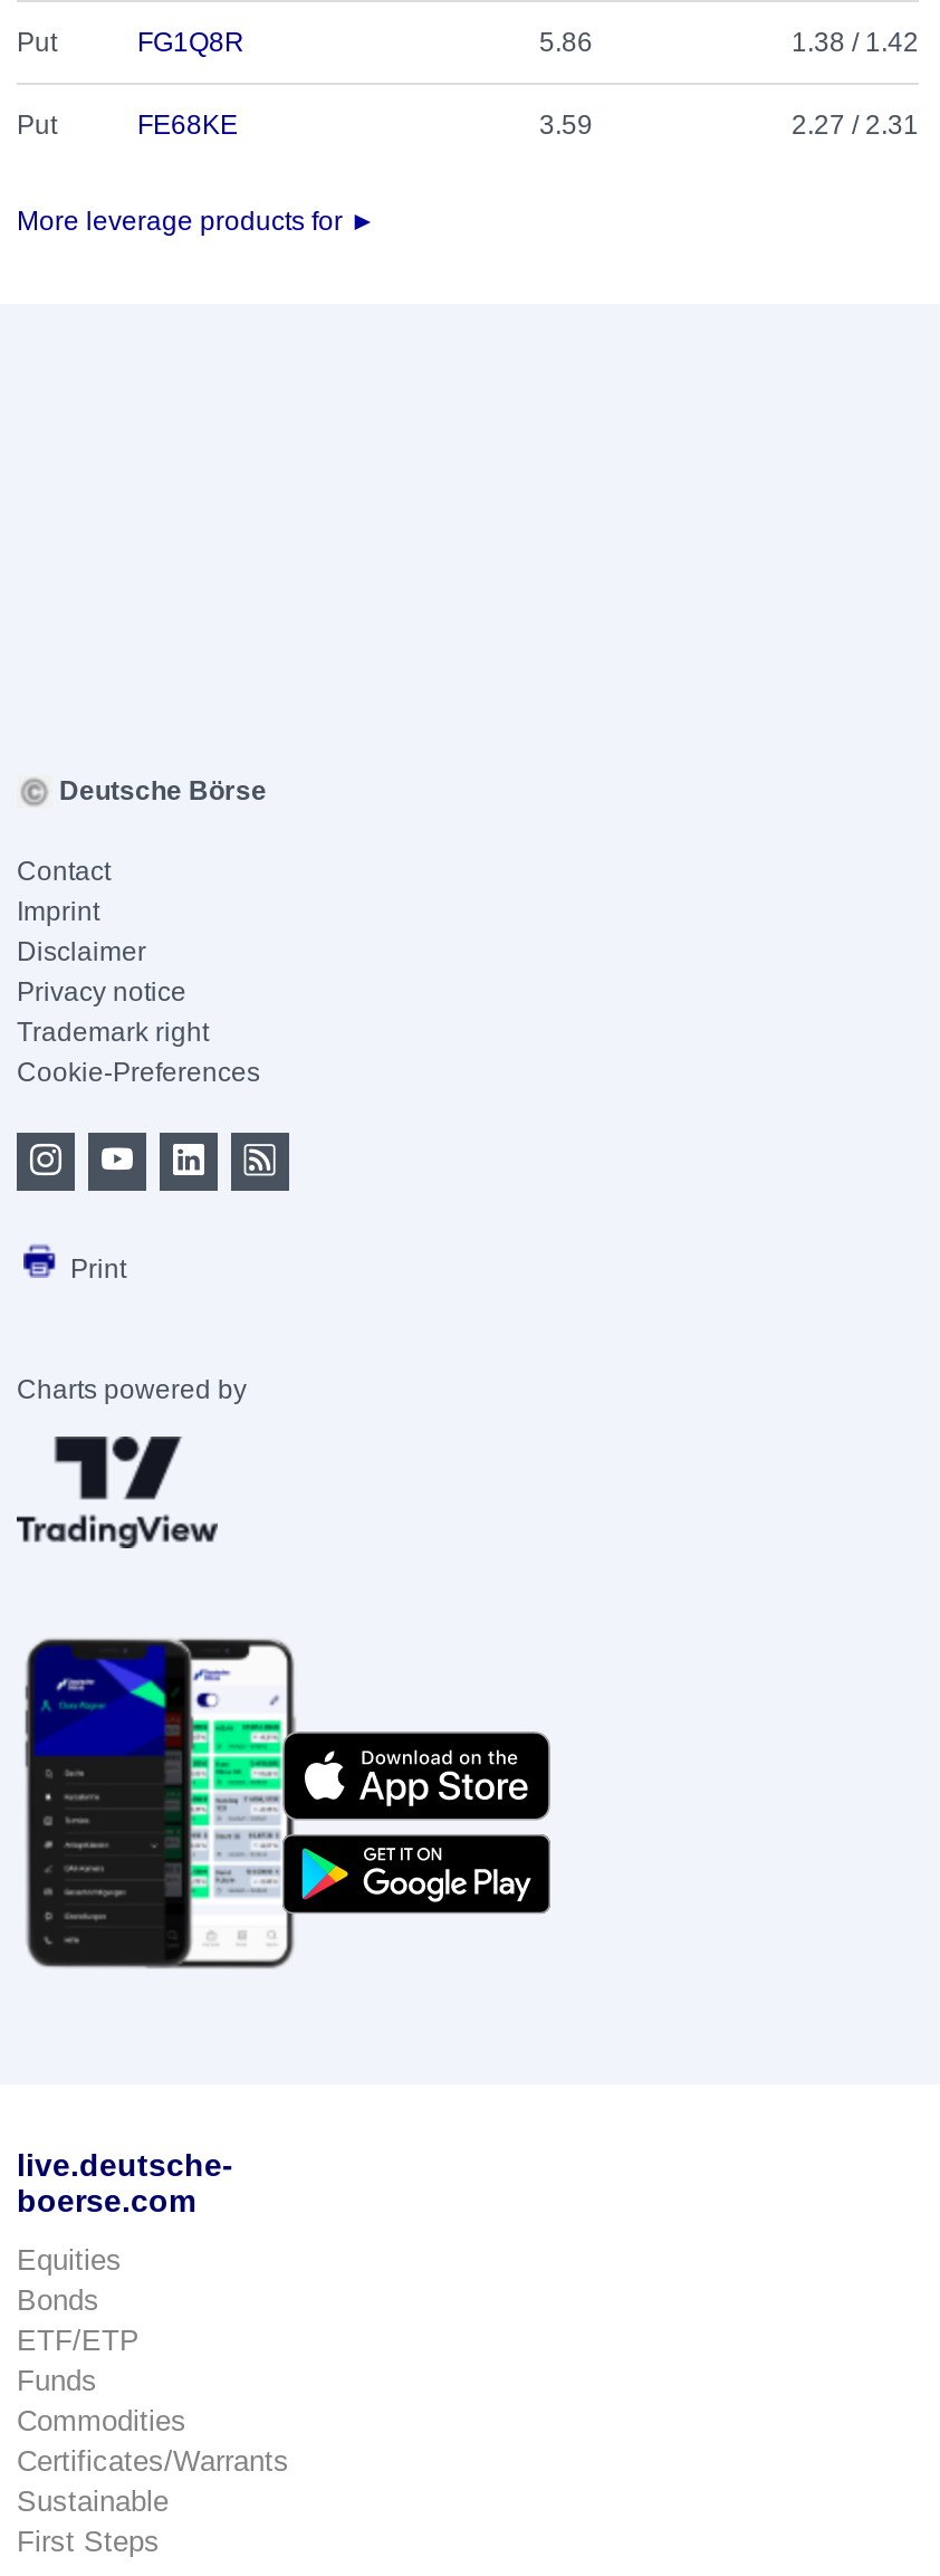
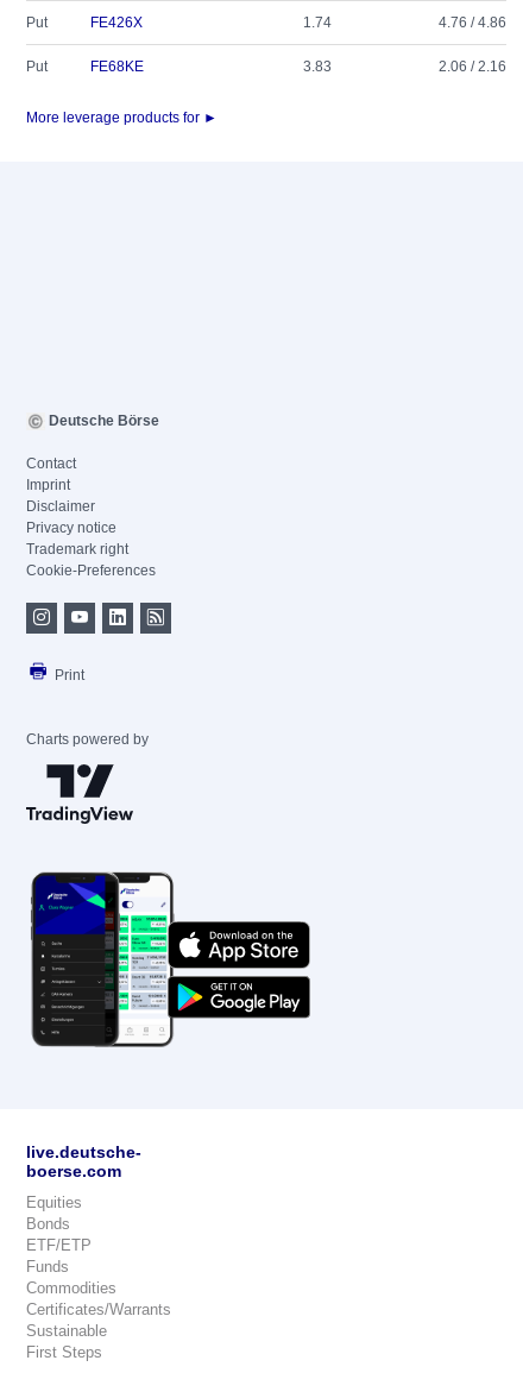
- FG1Q8R
- 5.86
- 1.38 / 1.42
+ FE426X
+ 1.74
+ 4.76 / 4.86

- 3.59
+ 3.83

- 2.27 / 2.31
+ 2.06 / 2.16
